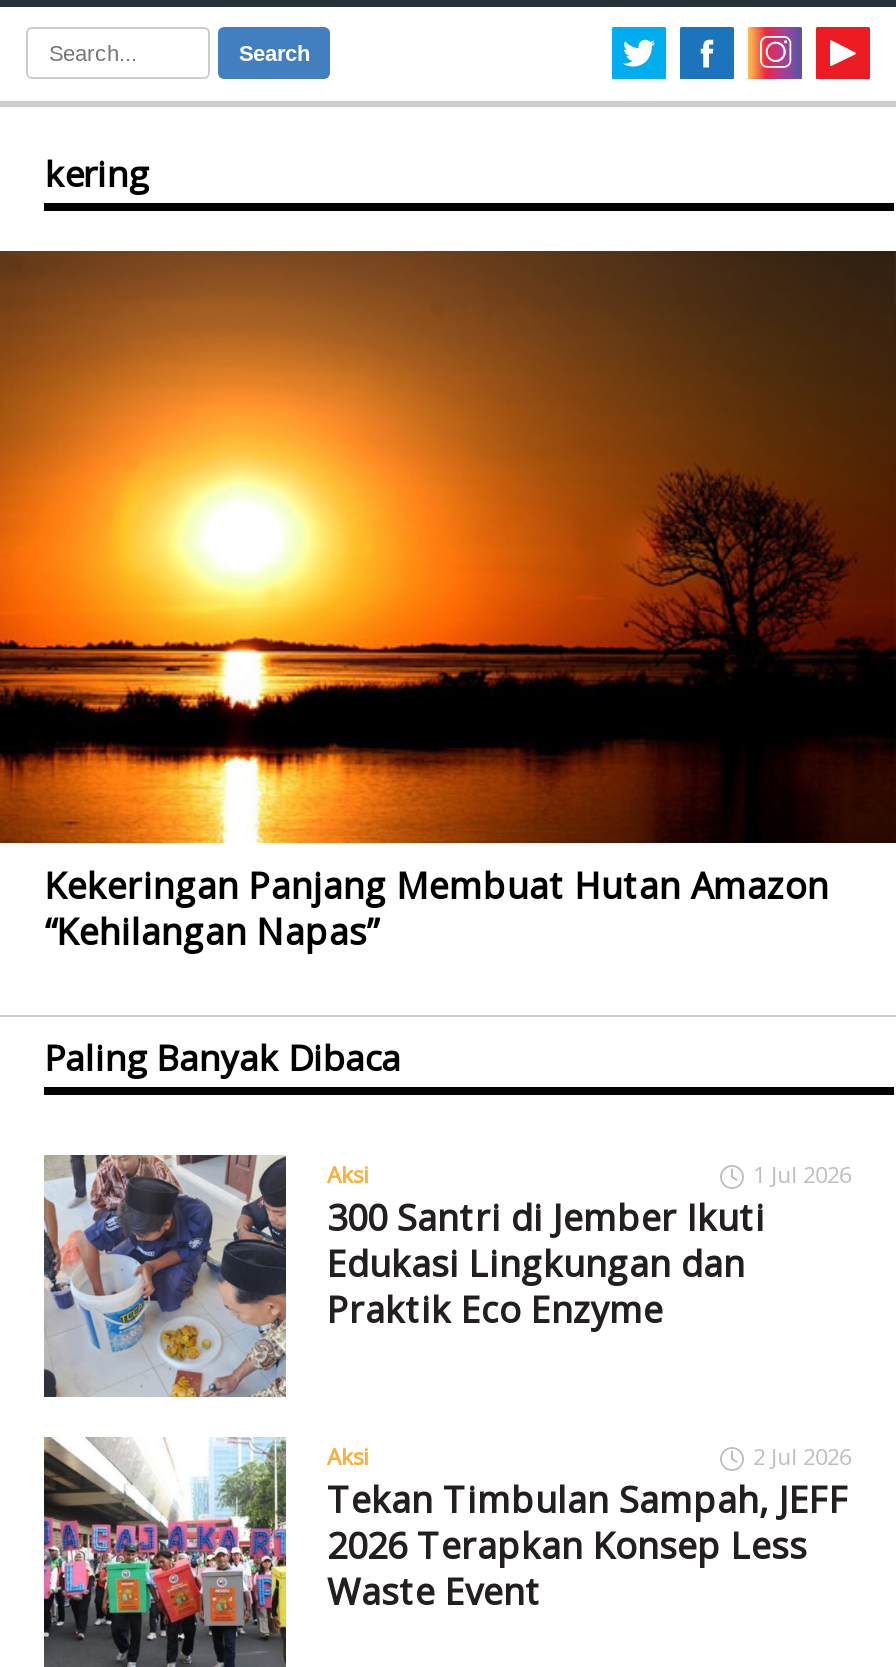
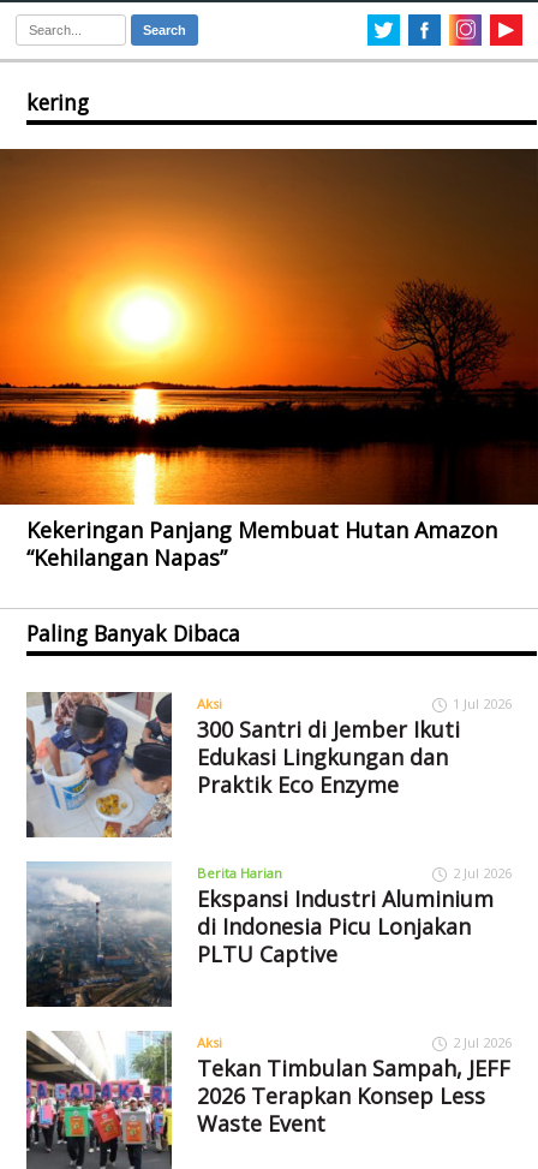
+ [image]
+ Berita Harian
+ 2 Jul 2026
+ Ekspansi Industri Aluminium
+ di Indonesia Picu Lonjakan
+ PLTU Captive
